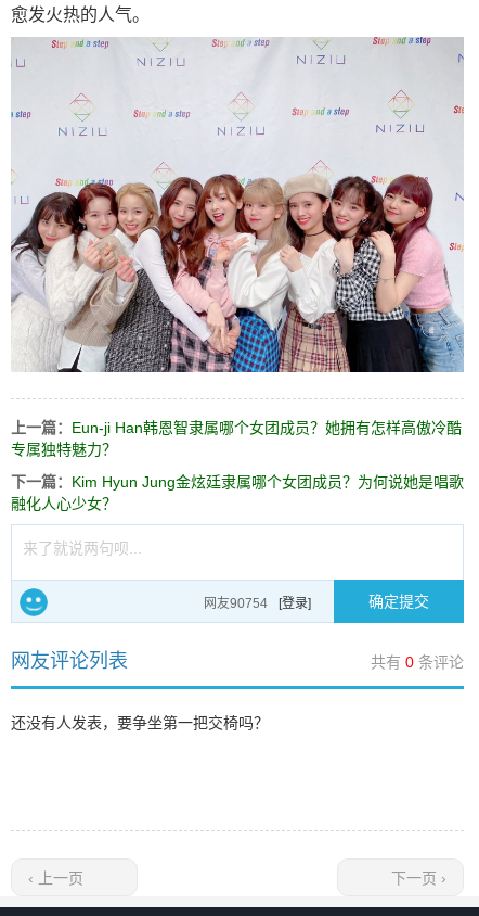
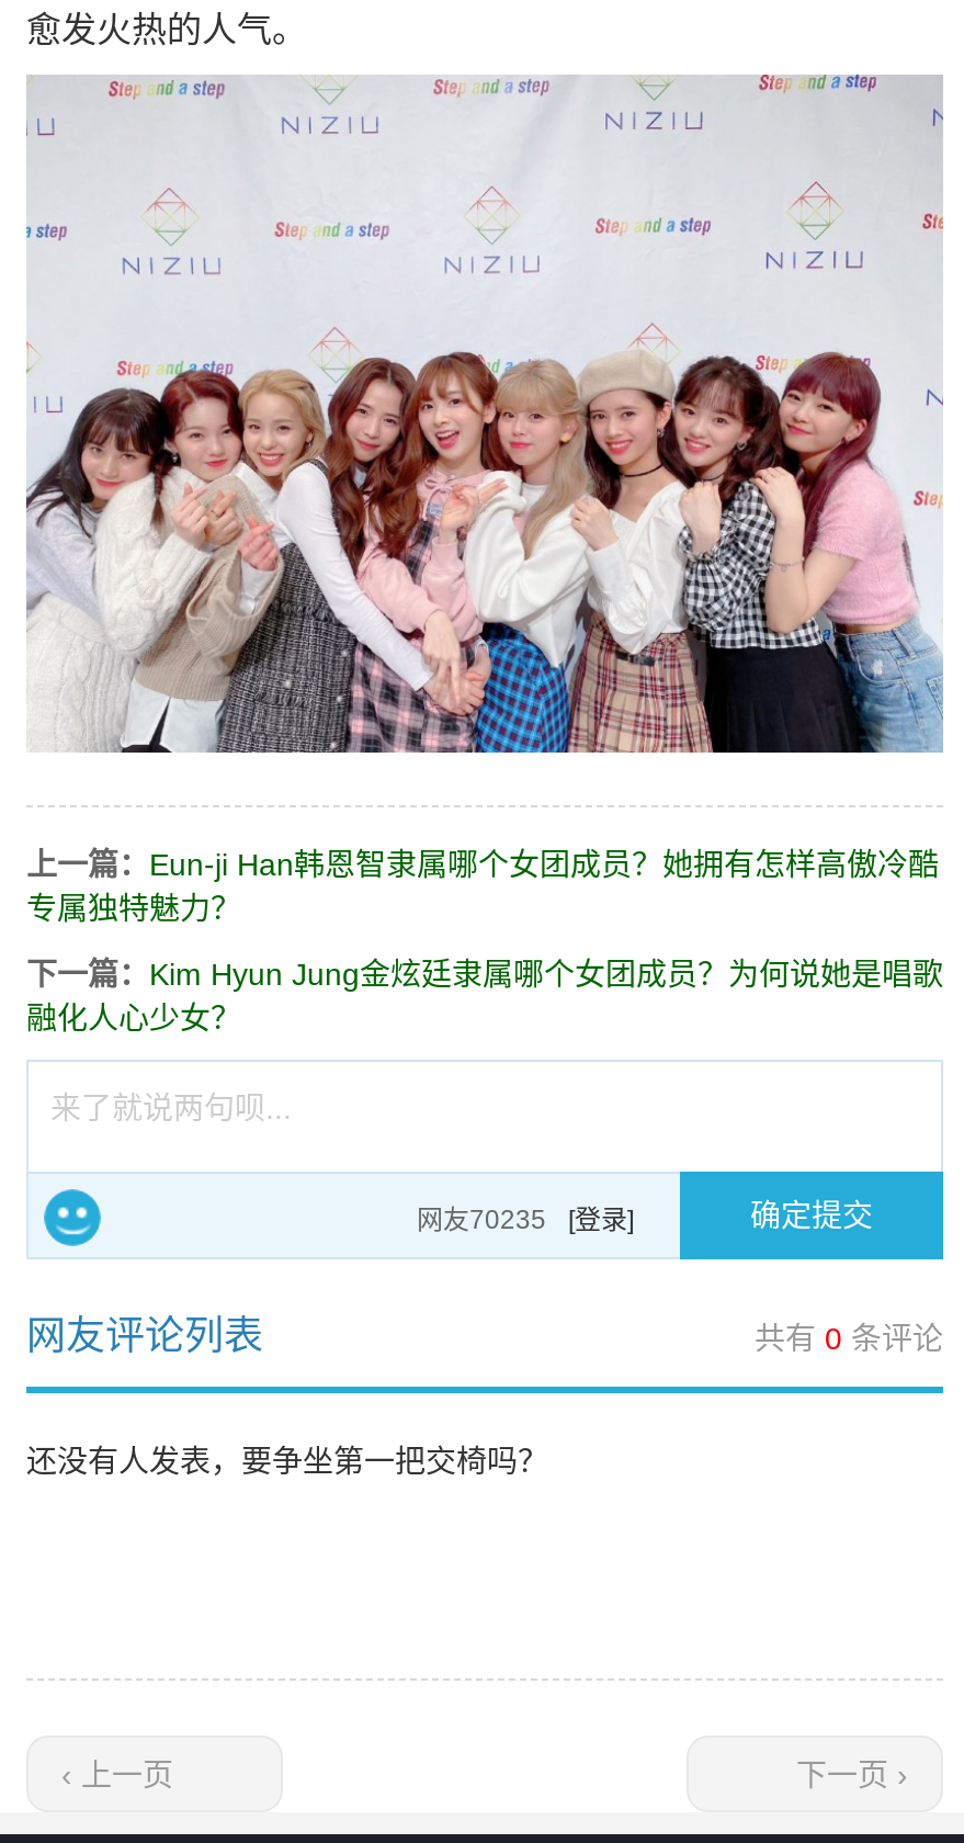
- 网友90754 [登录]
+ 网友70235 [登录]
